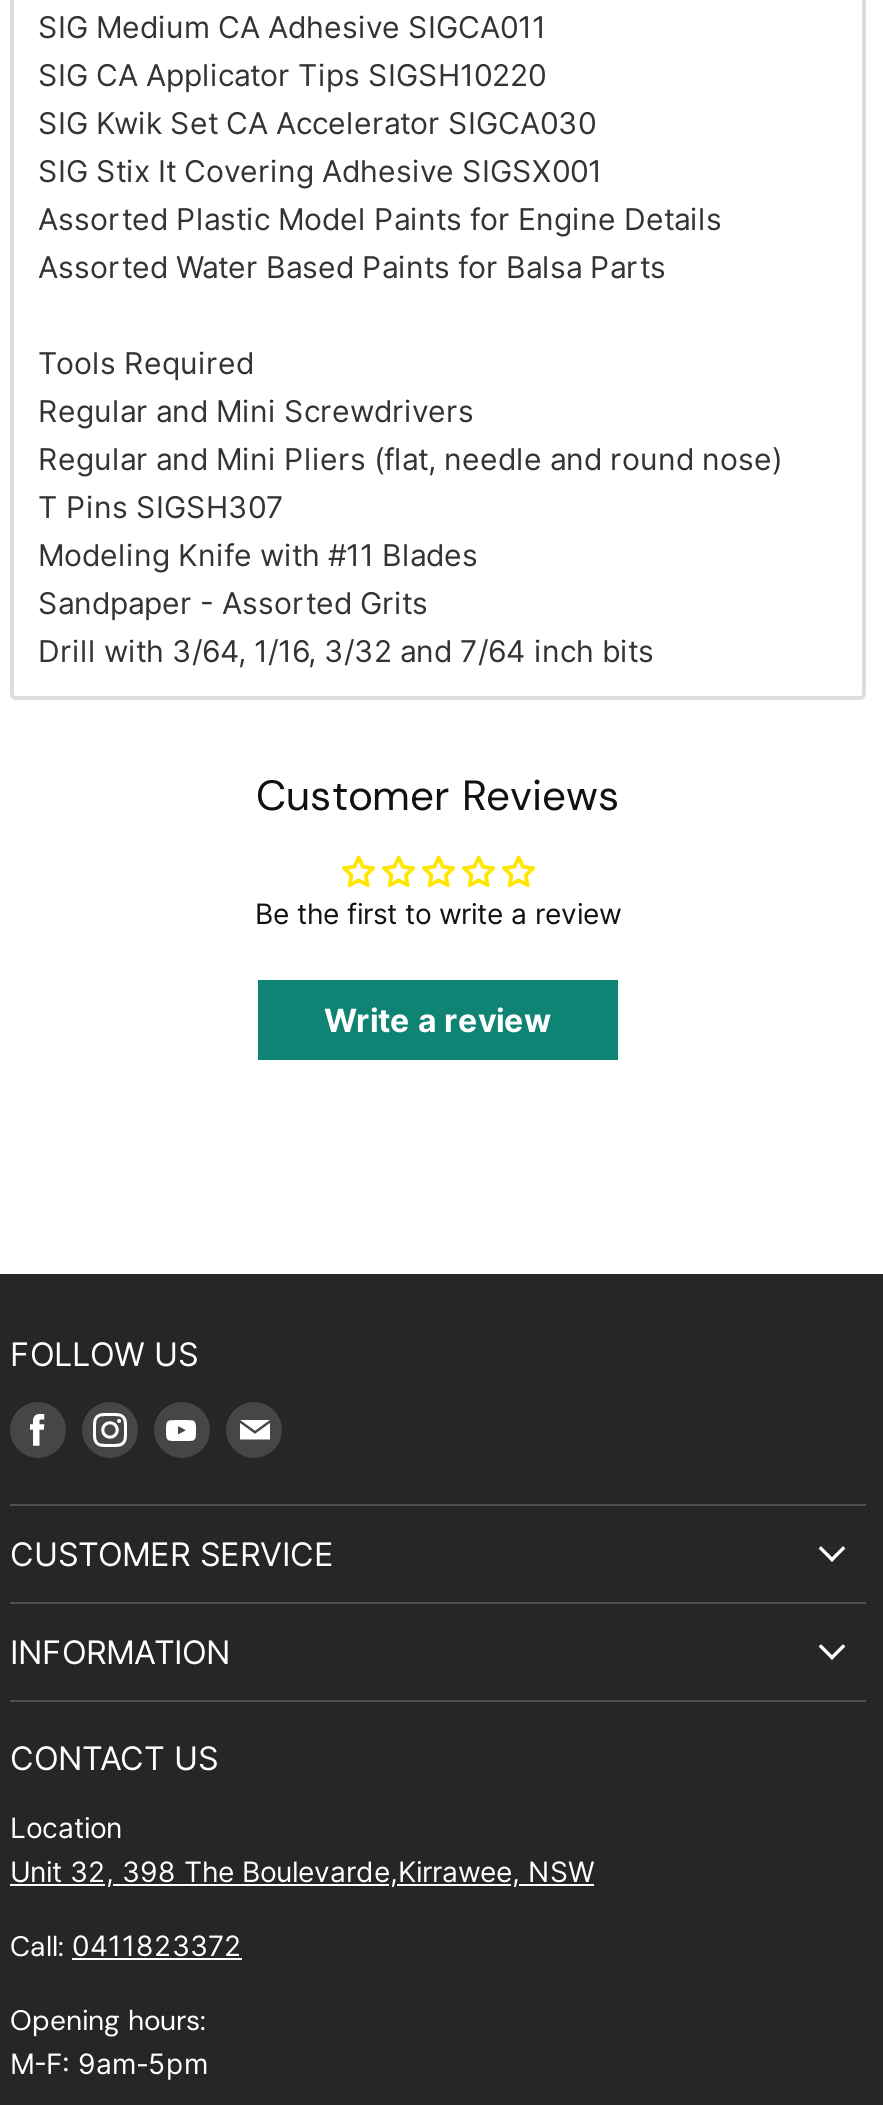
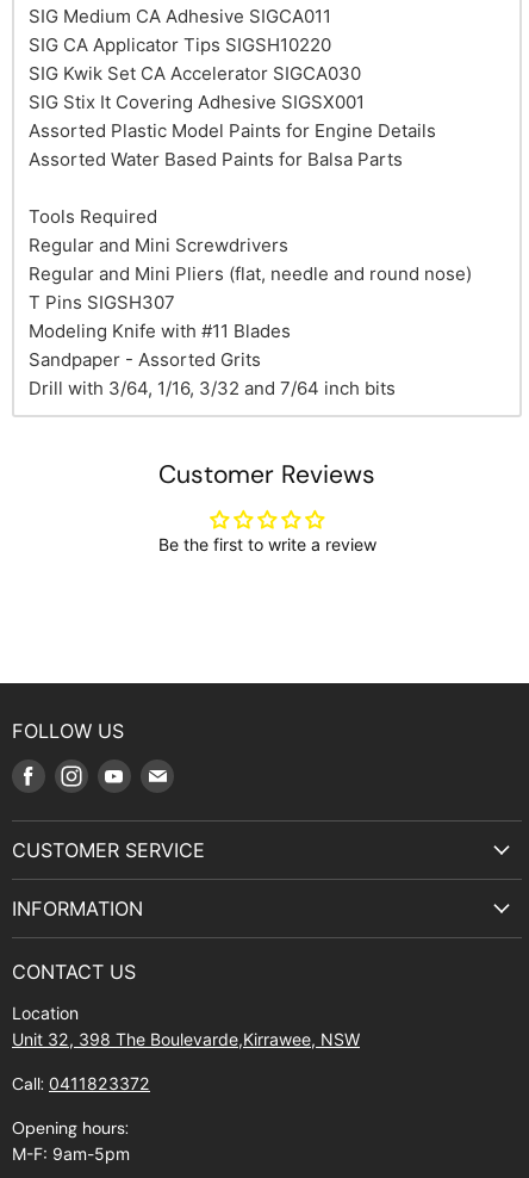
- Write a review
